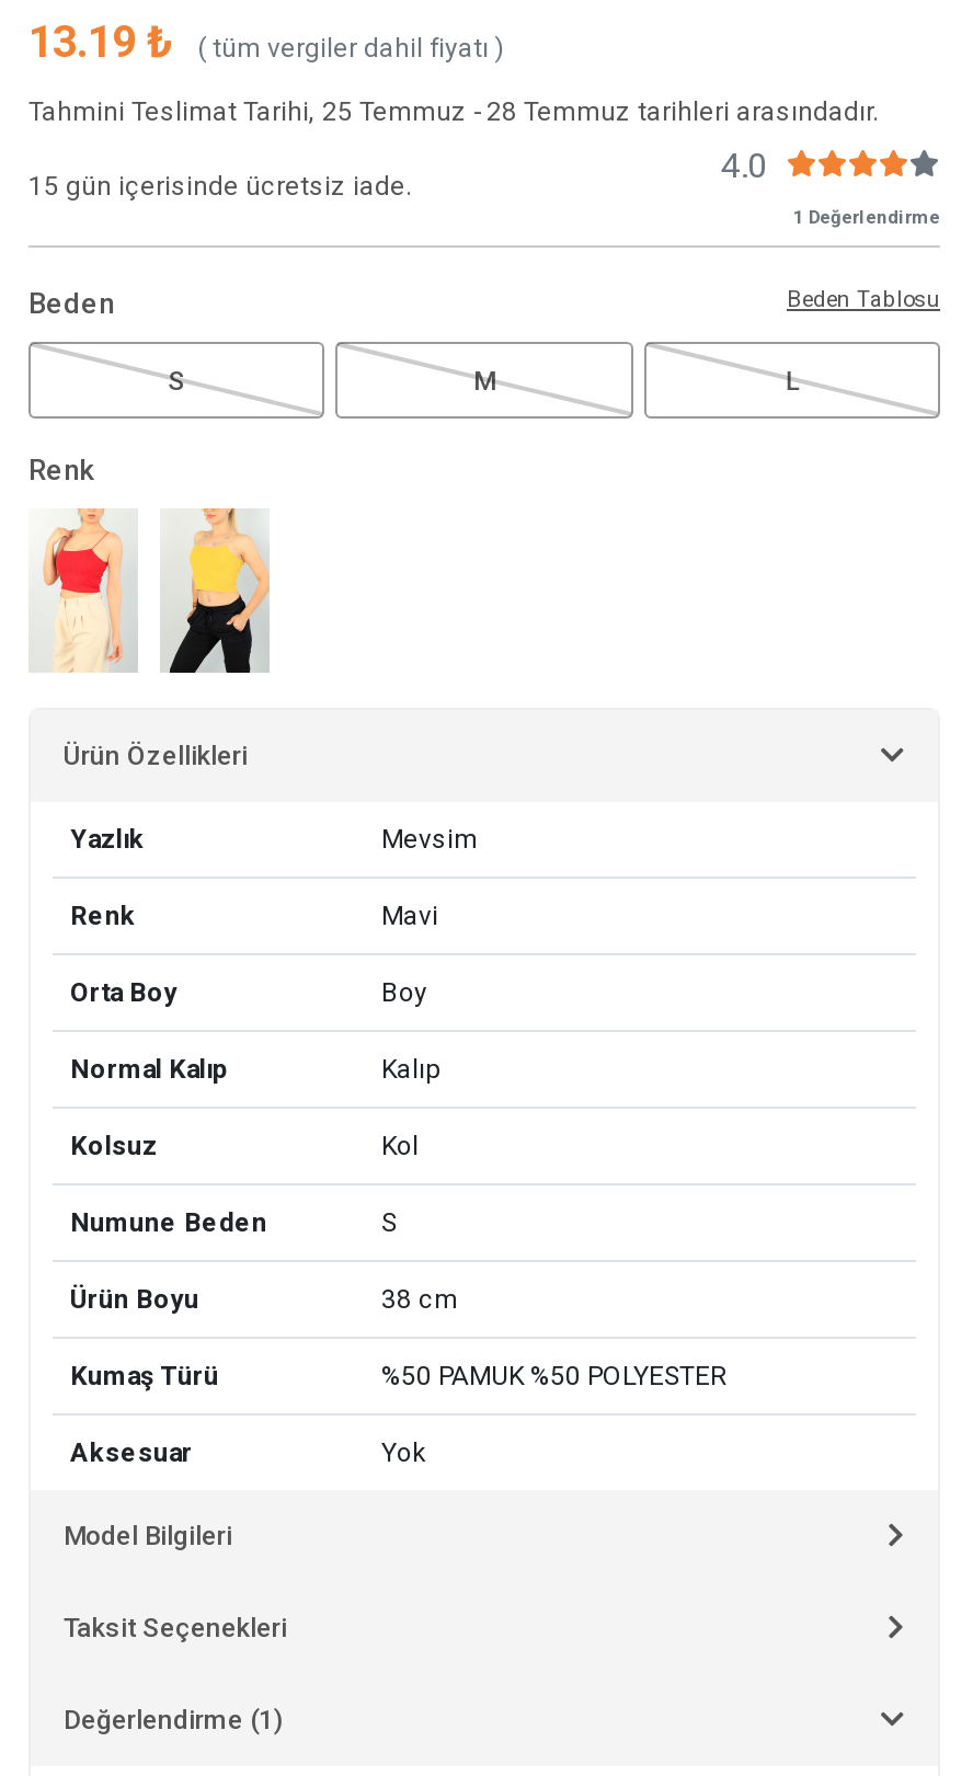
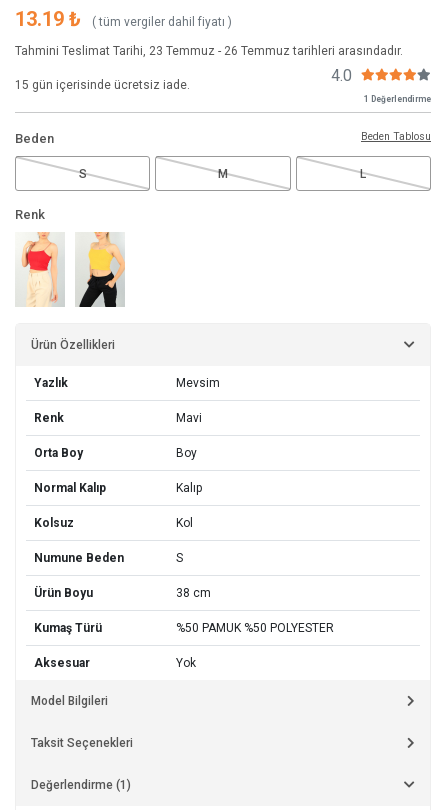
- Tahmini Teslimat Tarihi, 25 Temmuz - 28 Temmuz tarihleri arasındadır.
+ Tahmini Teslimat Tarihi, 23 Temmuz - 26 Temmuz tarihleri arasındadır.
